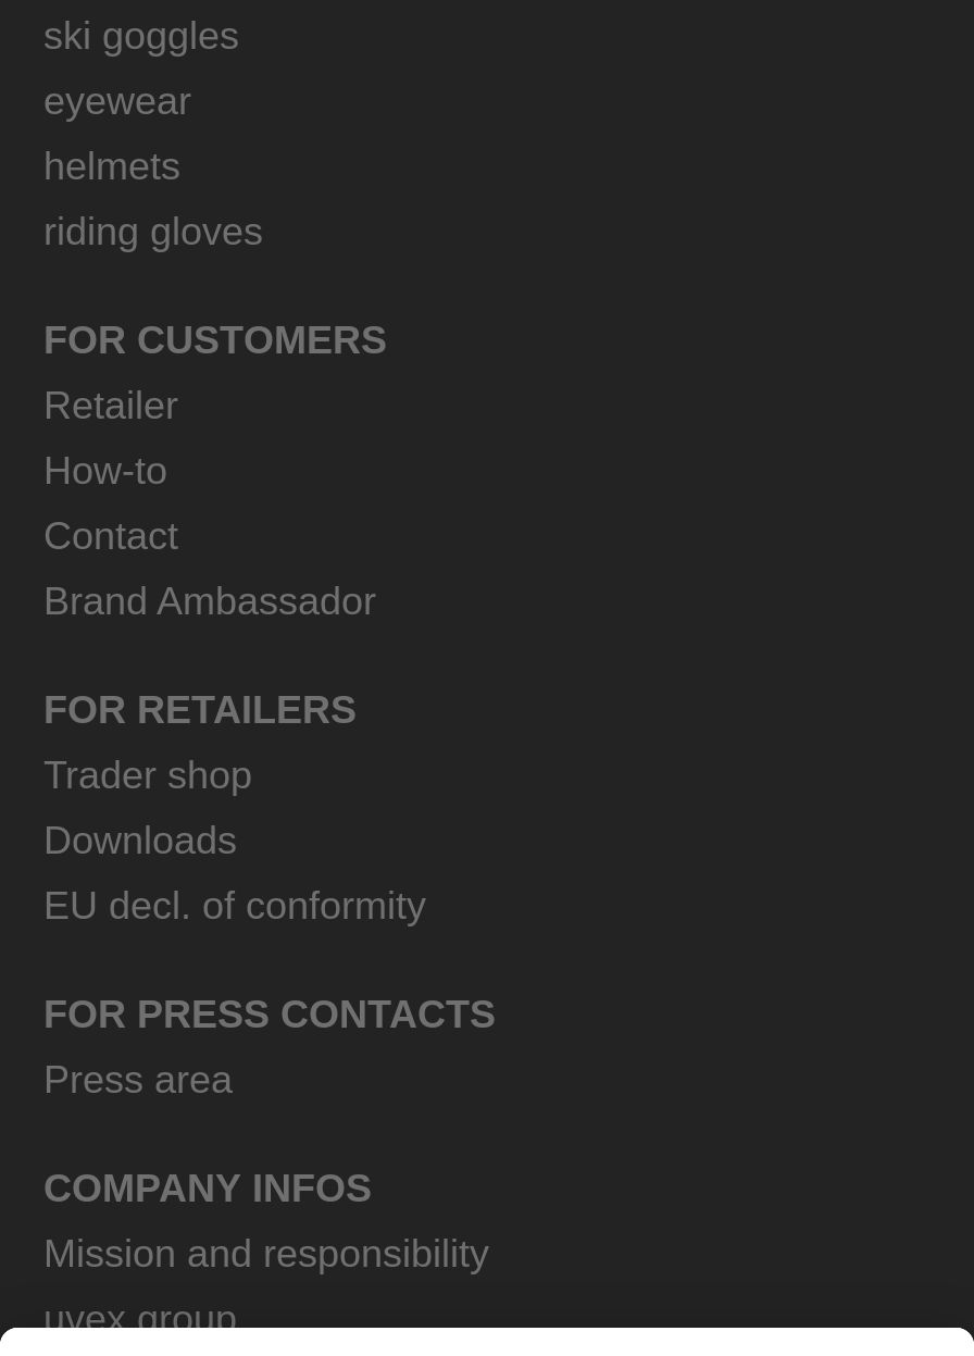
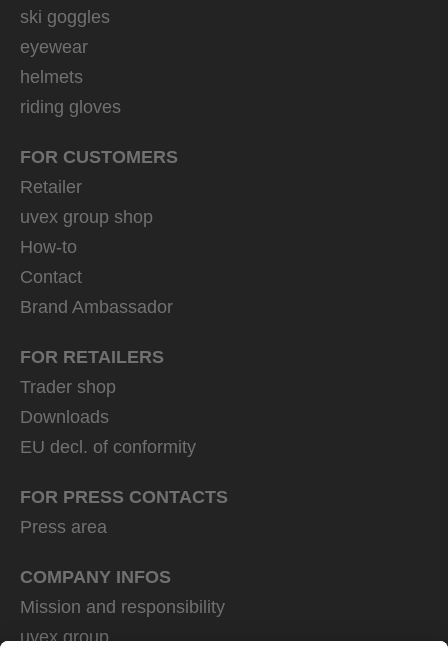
+ uvex group shop
